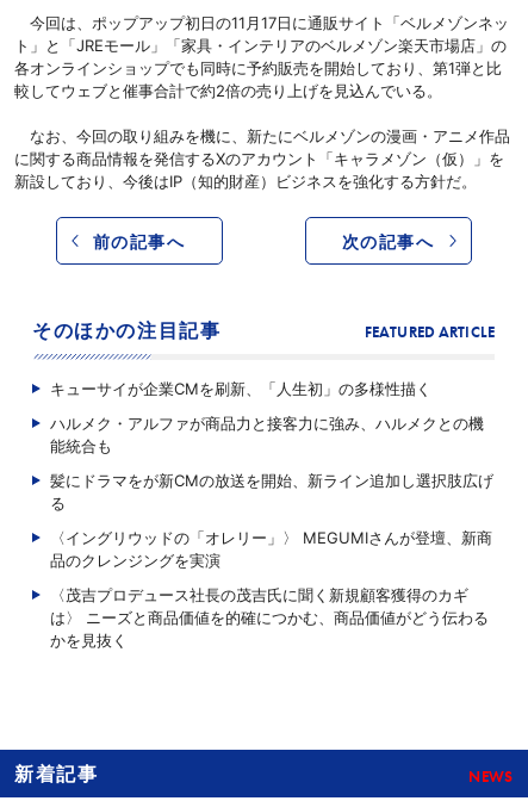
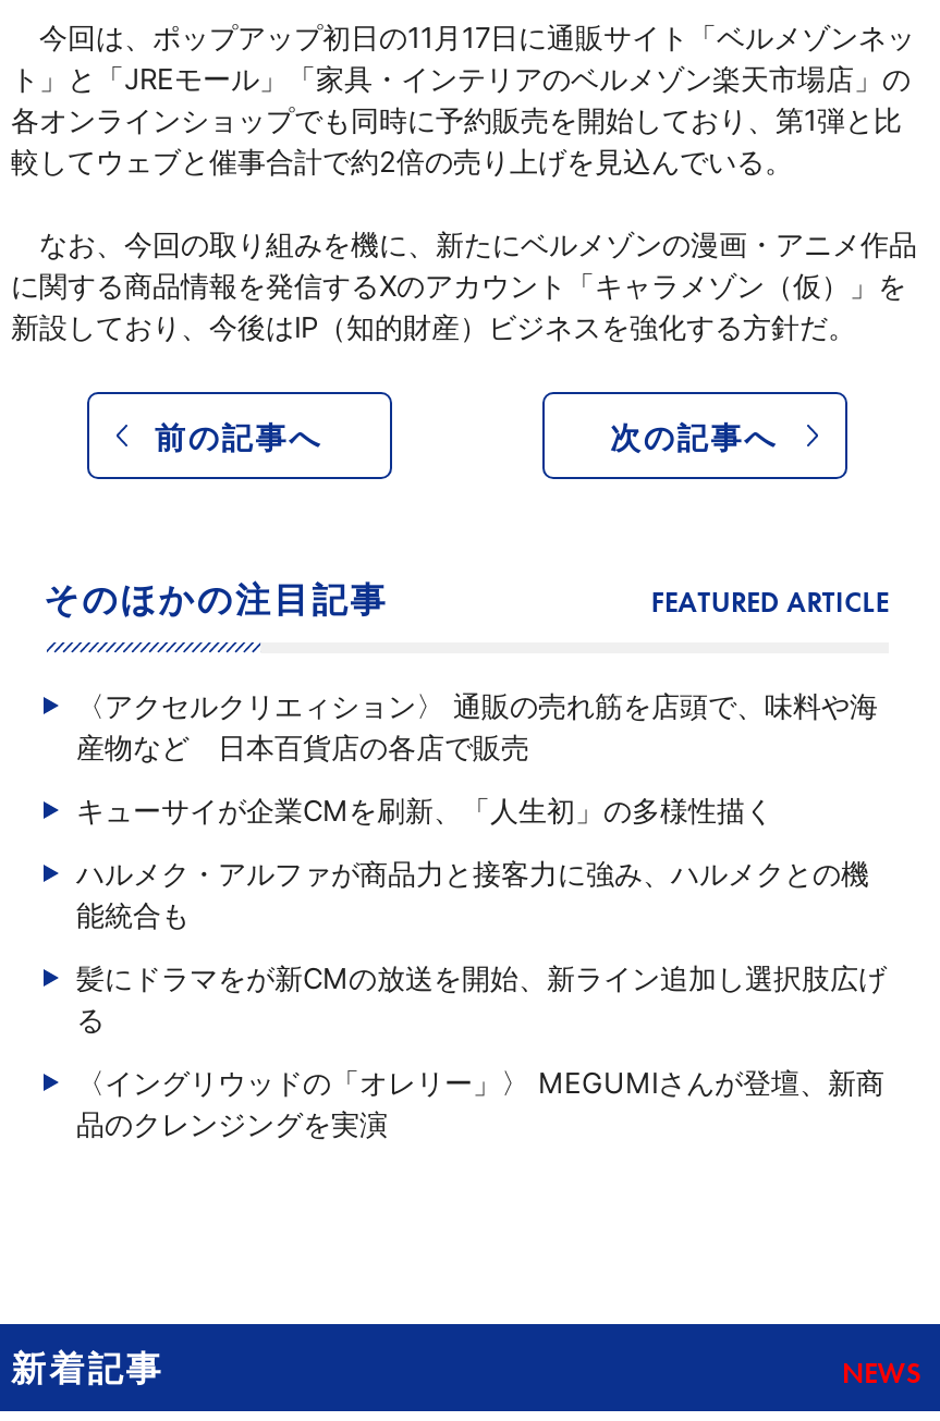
+ 〈アクセルクリエィション〉 通販の売れ筋を店頭で、味料や海
+ 産物など 日本百貨店の各店で販売

moved down: キューサイが企業CMを刷新、「人生初」の多様性描く | ハルメク・アルファが商品力と接客力に強み、ハルメクとの機 | 能統合も | 髪にドラマをが新CMの放送を開始、新ライン追加し選択肢広げ | る | 〈イングリウッドの「オレリー」〉 MEGUMIさんが登壇、新商 | 品のクレンジングを実演

- 〈茂吉プロデュース社長の茂吉氏に聞く新規顧客獲得のカギ
- は〉 ニーズと商品価値を的確につかむ、商品価値がどう伝わる
- かを見抜く
